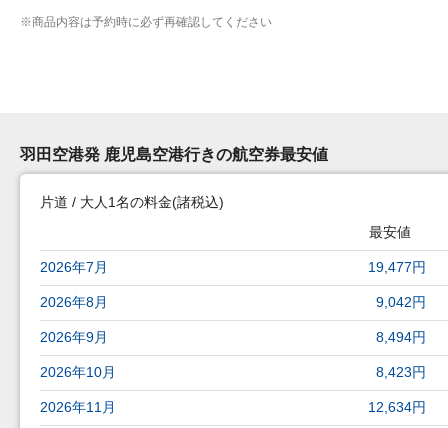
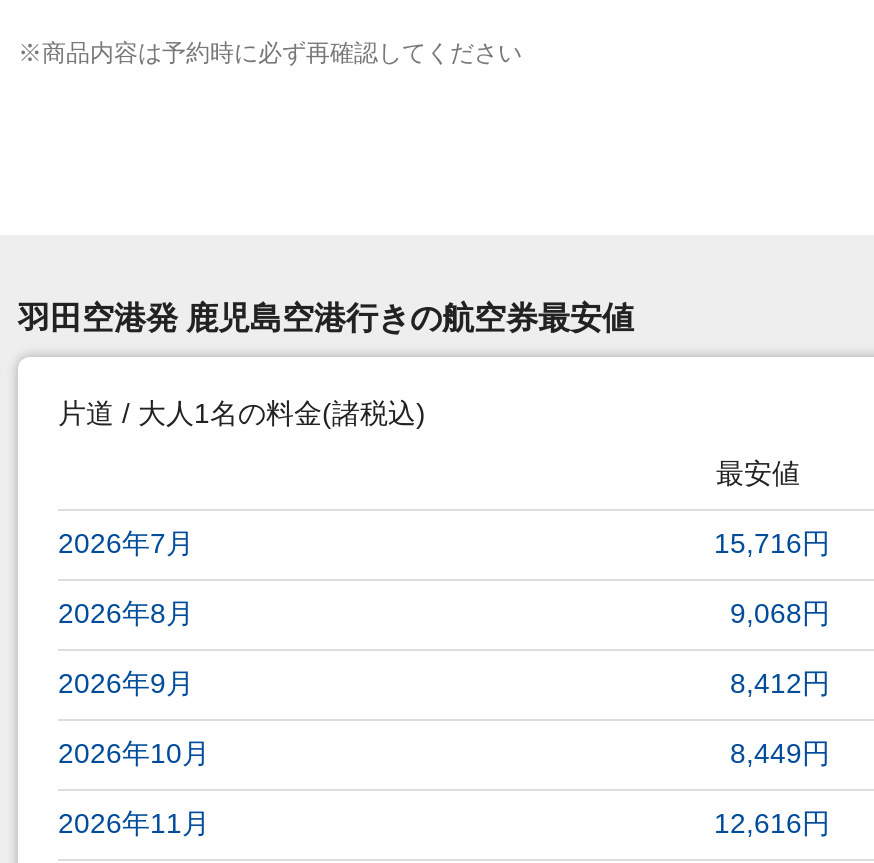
- 19,477円
+ 15,716円

- 9,042円
+ 9,068円

- 8,494円
+ 8,412円

- 8,423円
+ 8,449円

- 12,634円
+ 12,616円
